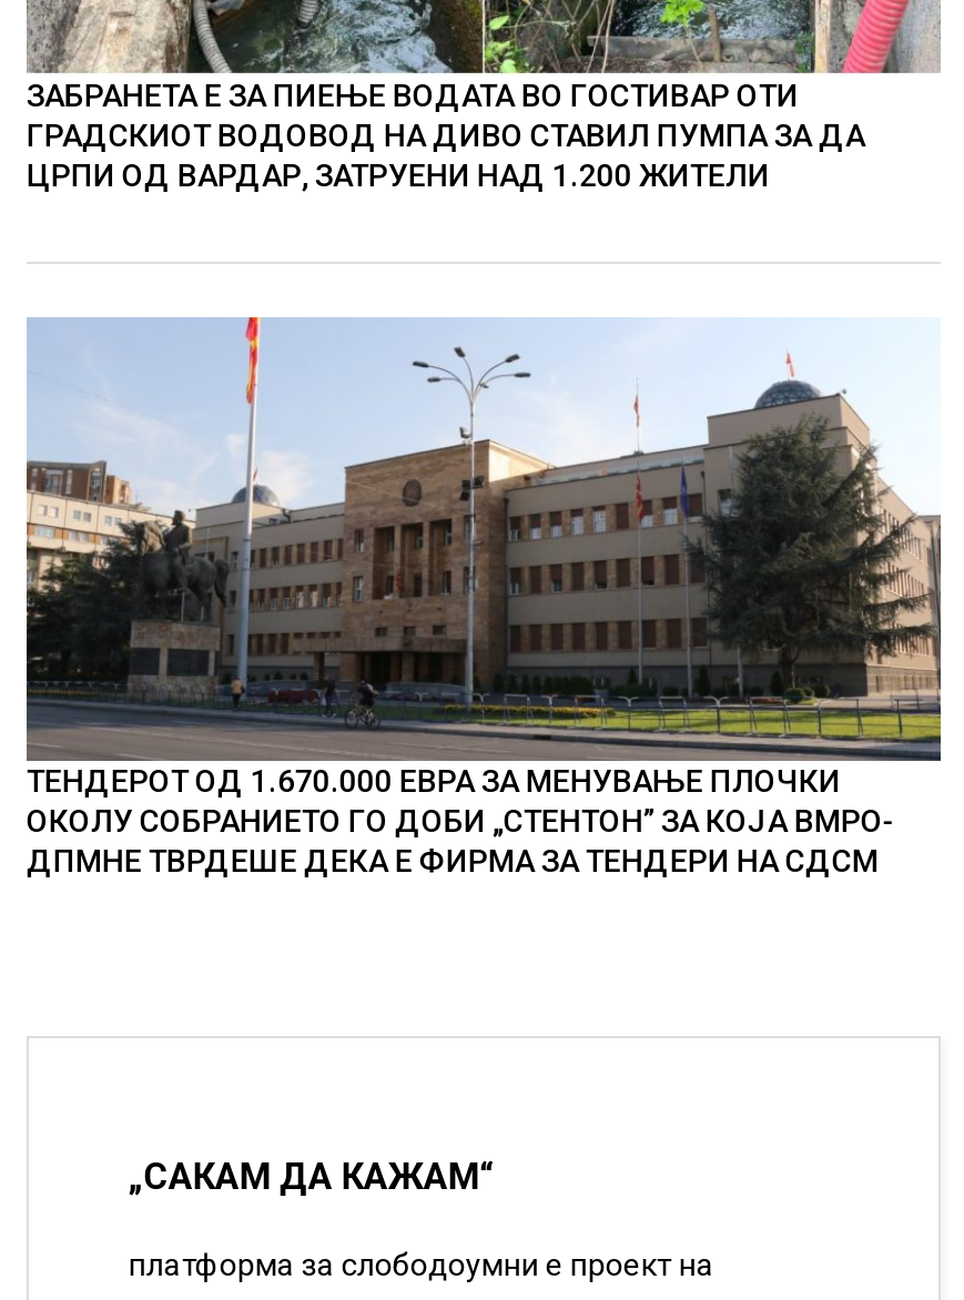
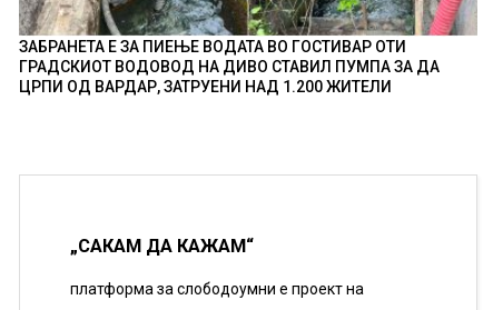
- [image]
- ТЕНДЕРОТ ОД 1.670.000 ЕВРА ЗА МЕНУВАЊЕ ПЛОЧКИ
- ОКОЛУ СОБРАНИЕТО ГО ДОБИ „СТЕНТОН” ЗА КОЈА ВМРО-
- ДПМНЕ ТВРДЕШЕ ДЕКА Е ФИРМА ЗА ТЕНДЕРИ НА СДСМ
